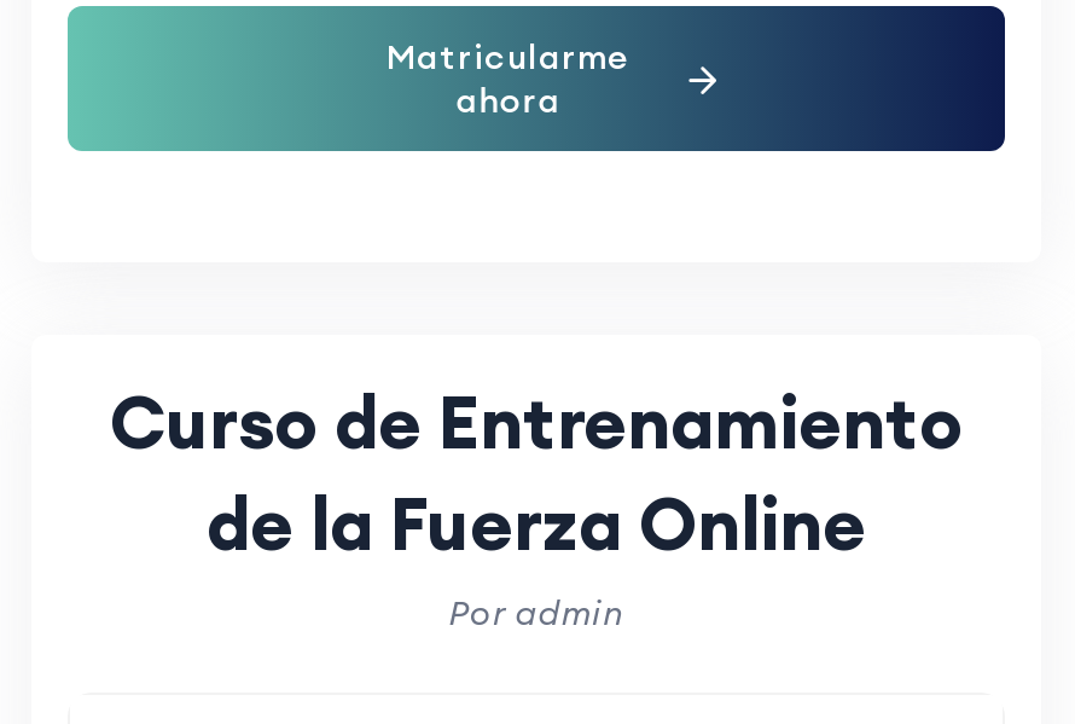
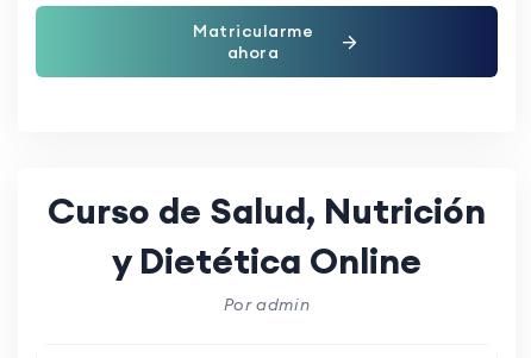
- Curso de Entrenamiento
- de la Fuerza Online
+ Curso de Salud, Nutrición
+ y Dietética Online
